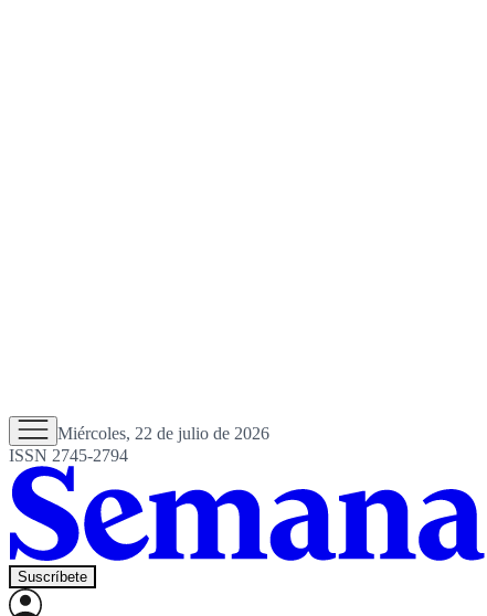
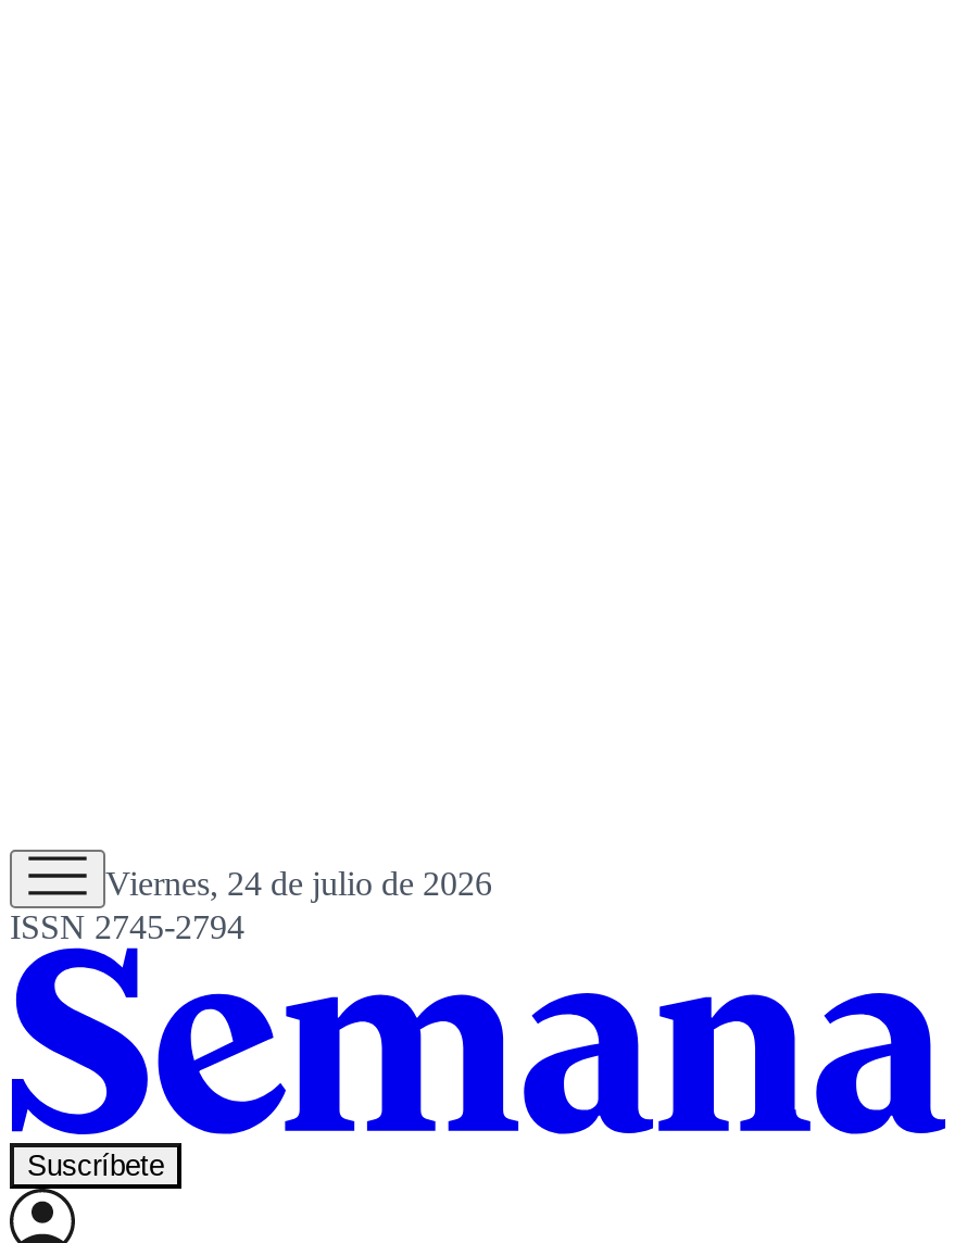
- Miércoles, 22 de julio de 2026
+ Viernes, 24 de julio de 2026
